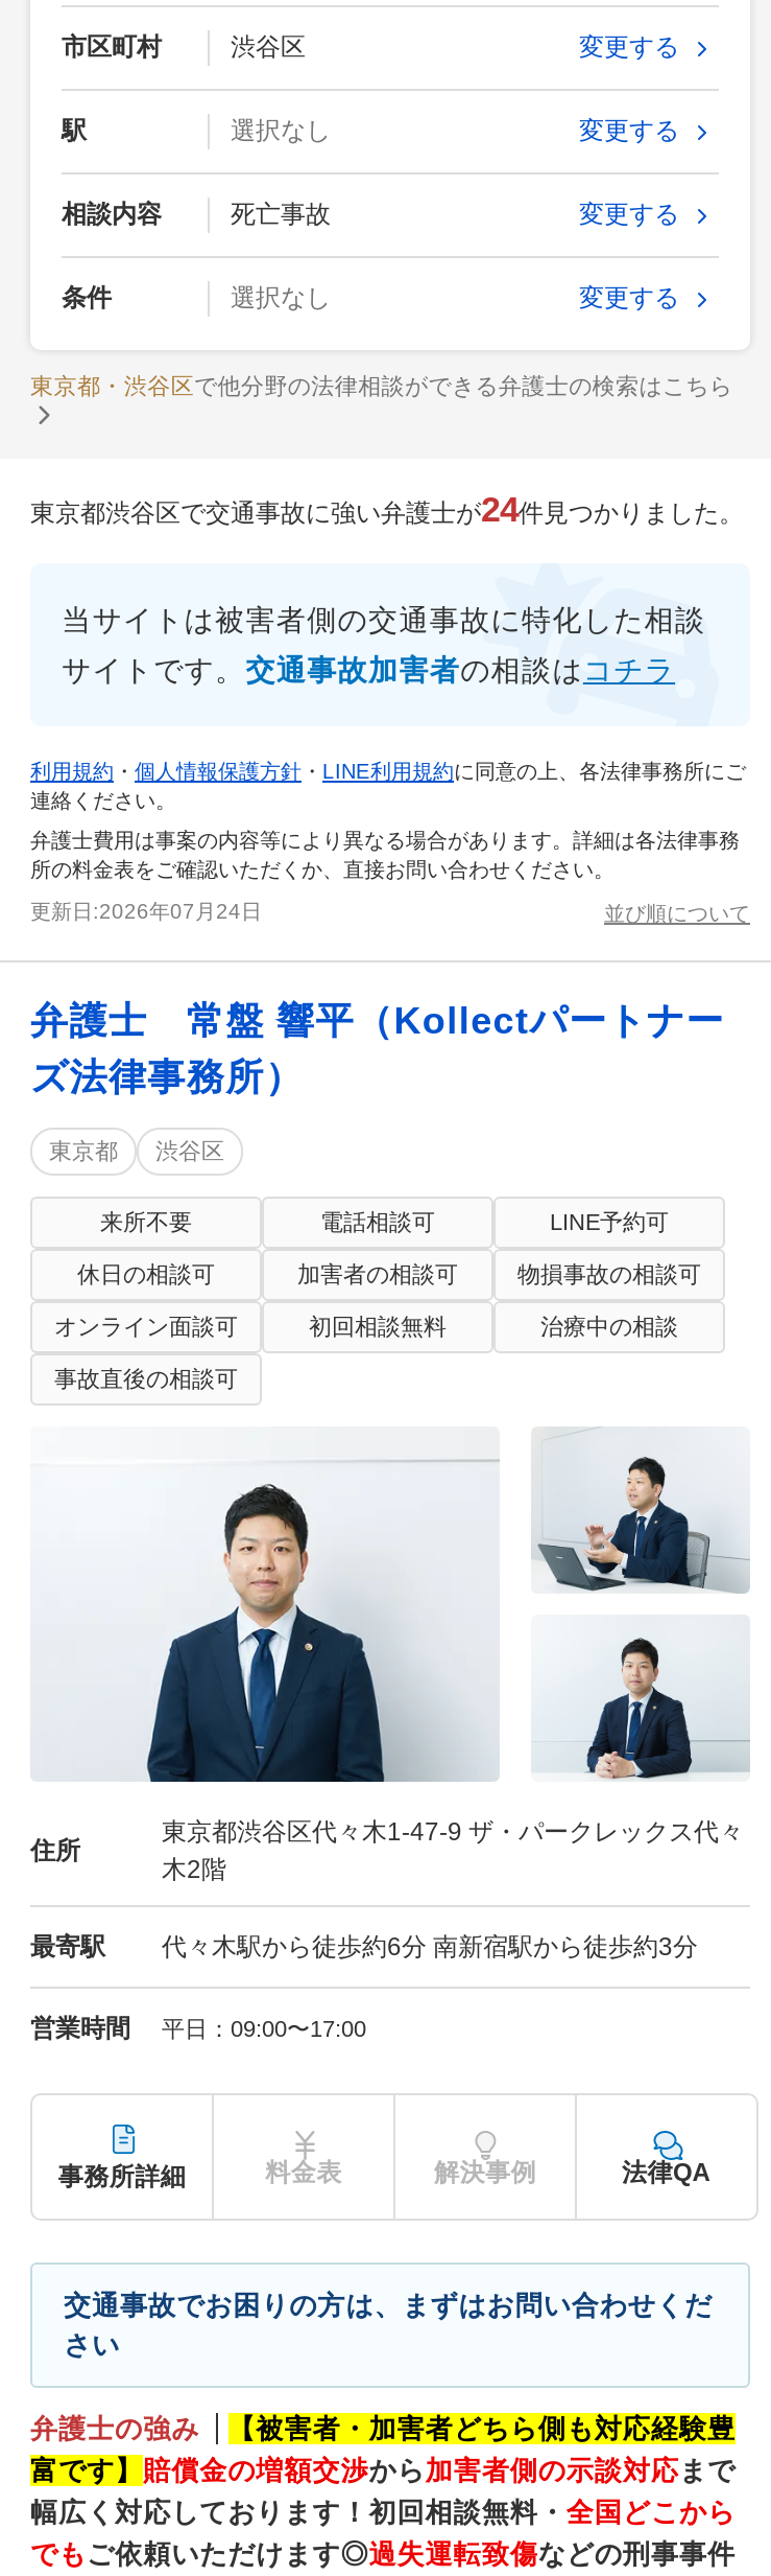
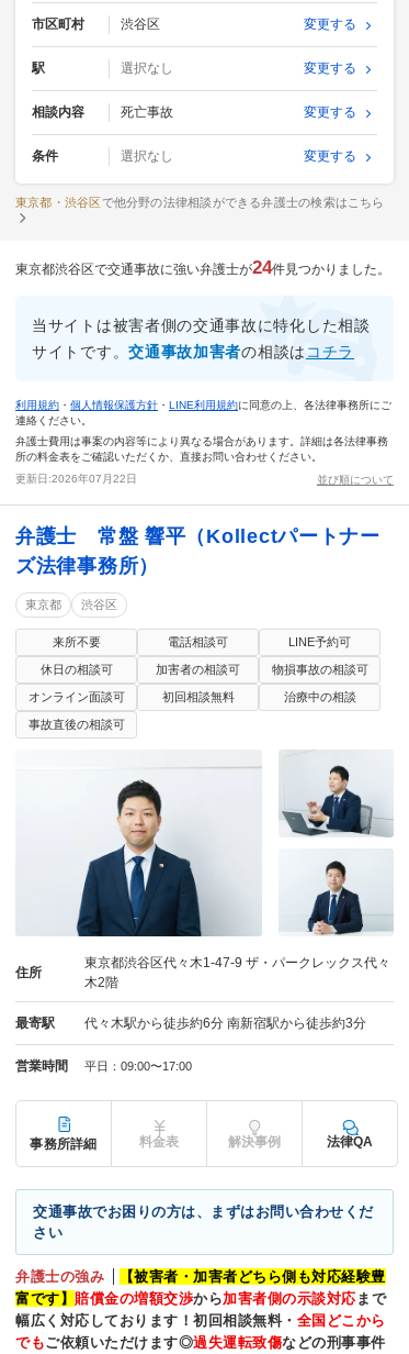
- 更新日: 2026年07月24日
+ 更新日: 2026年07月22日
